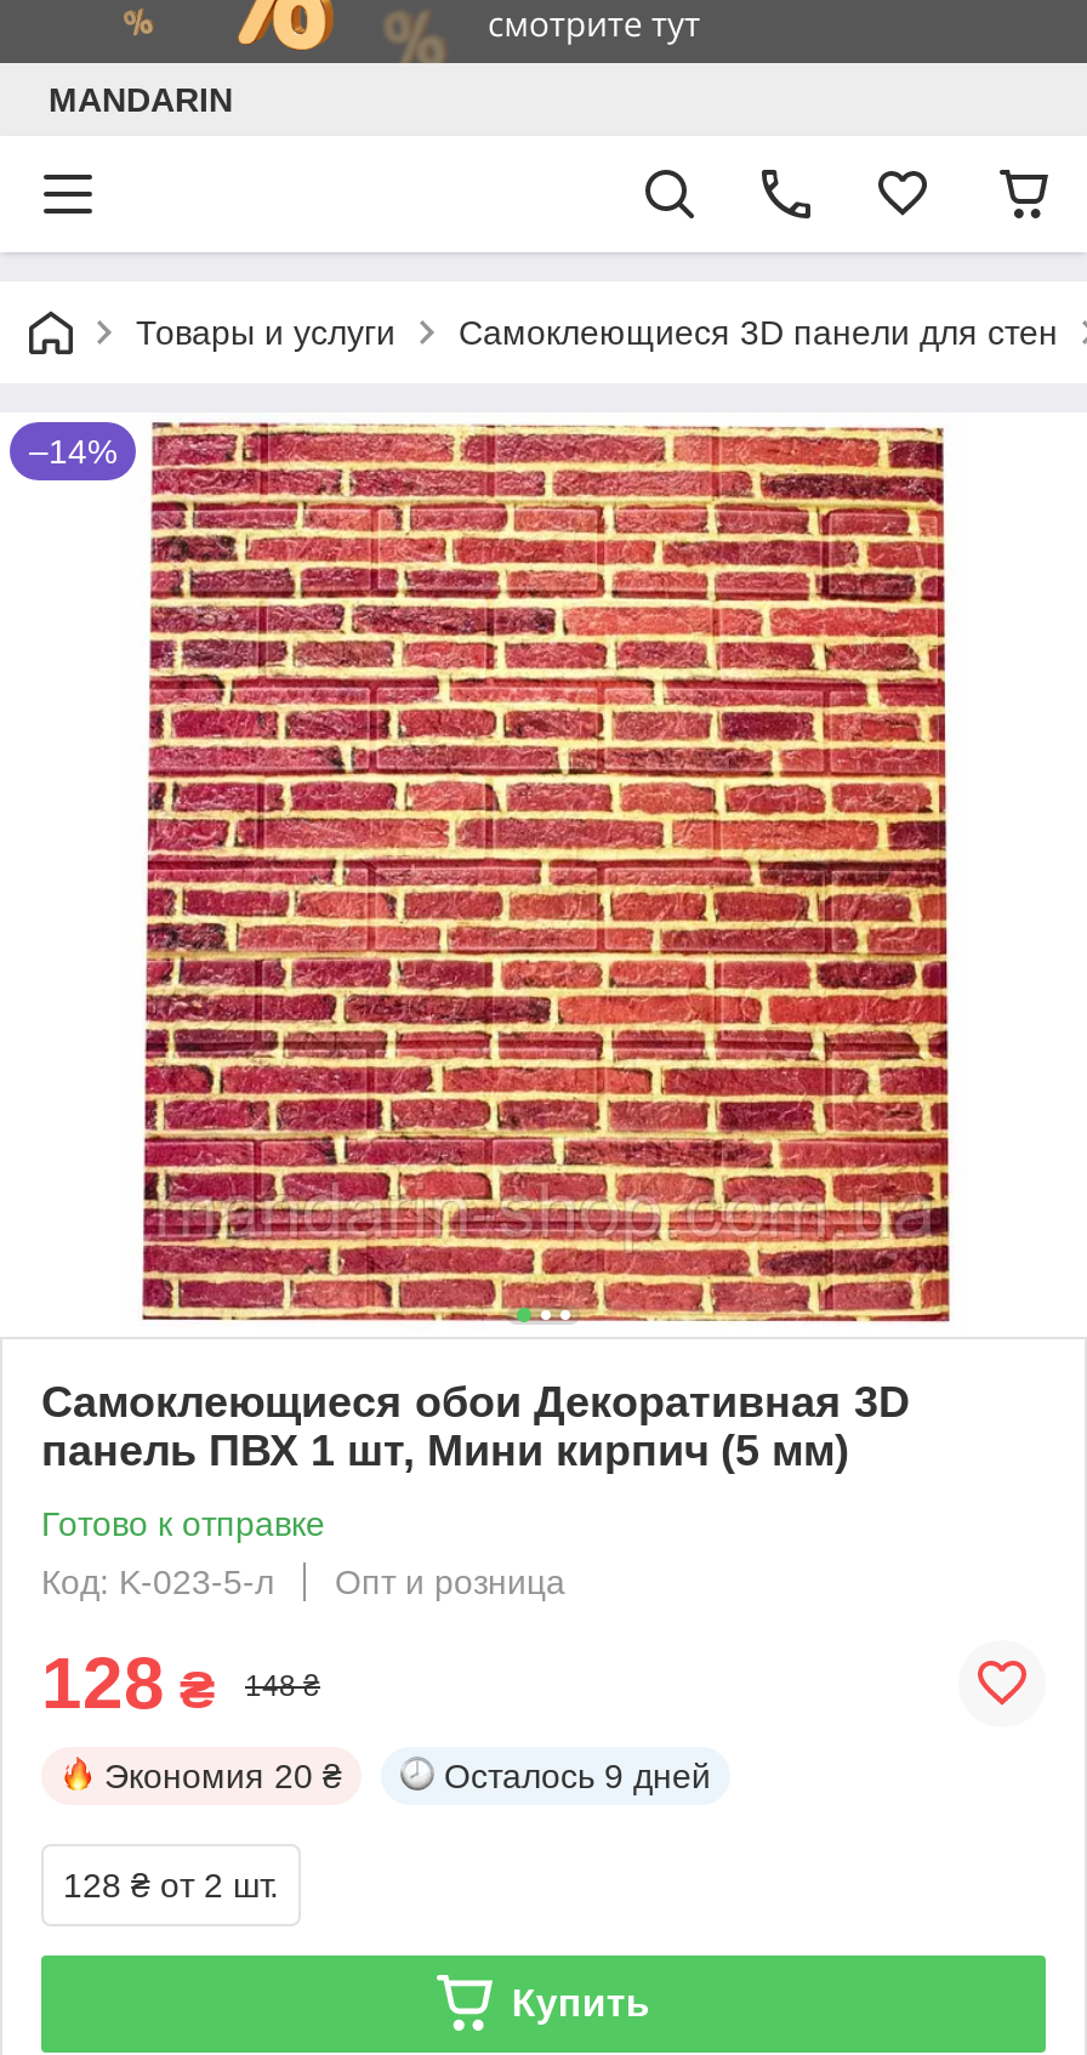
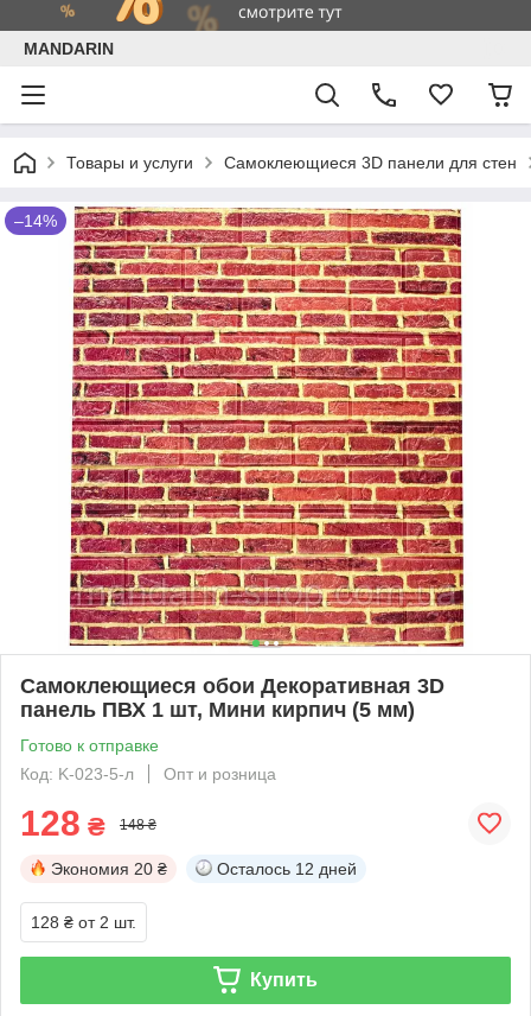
- Осталось 9 дней
+ Осталось 12 дней
